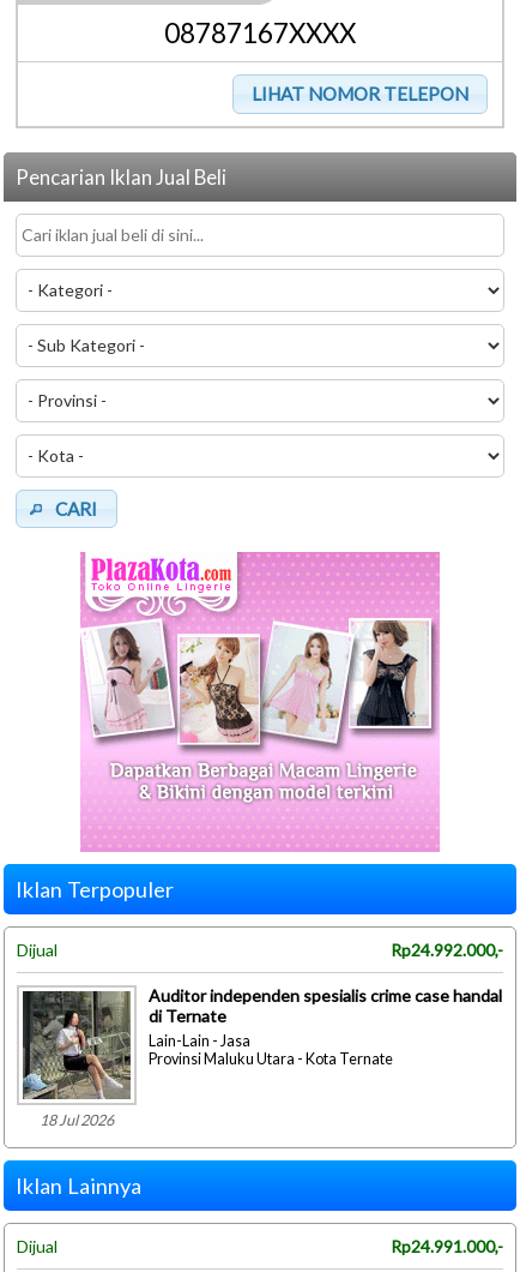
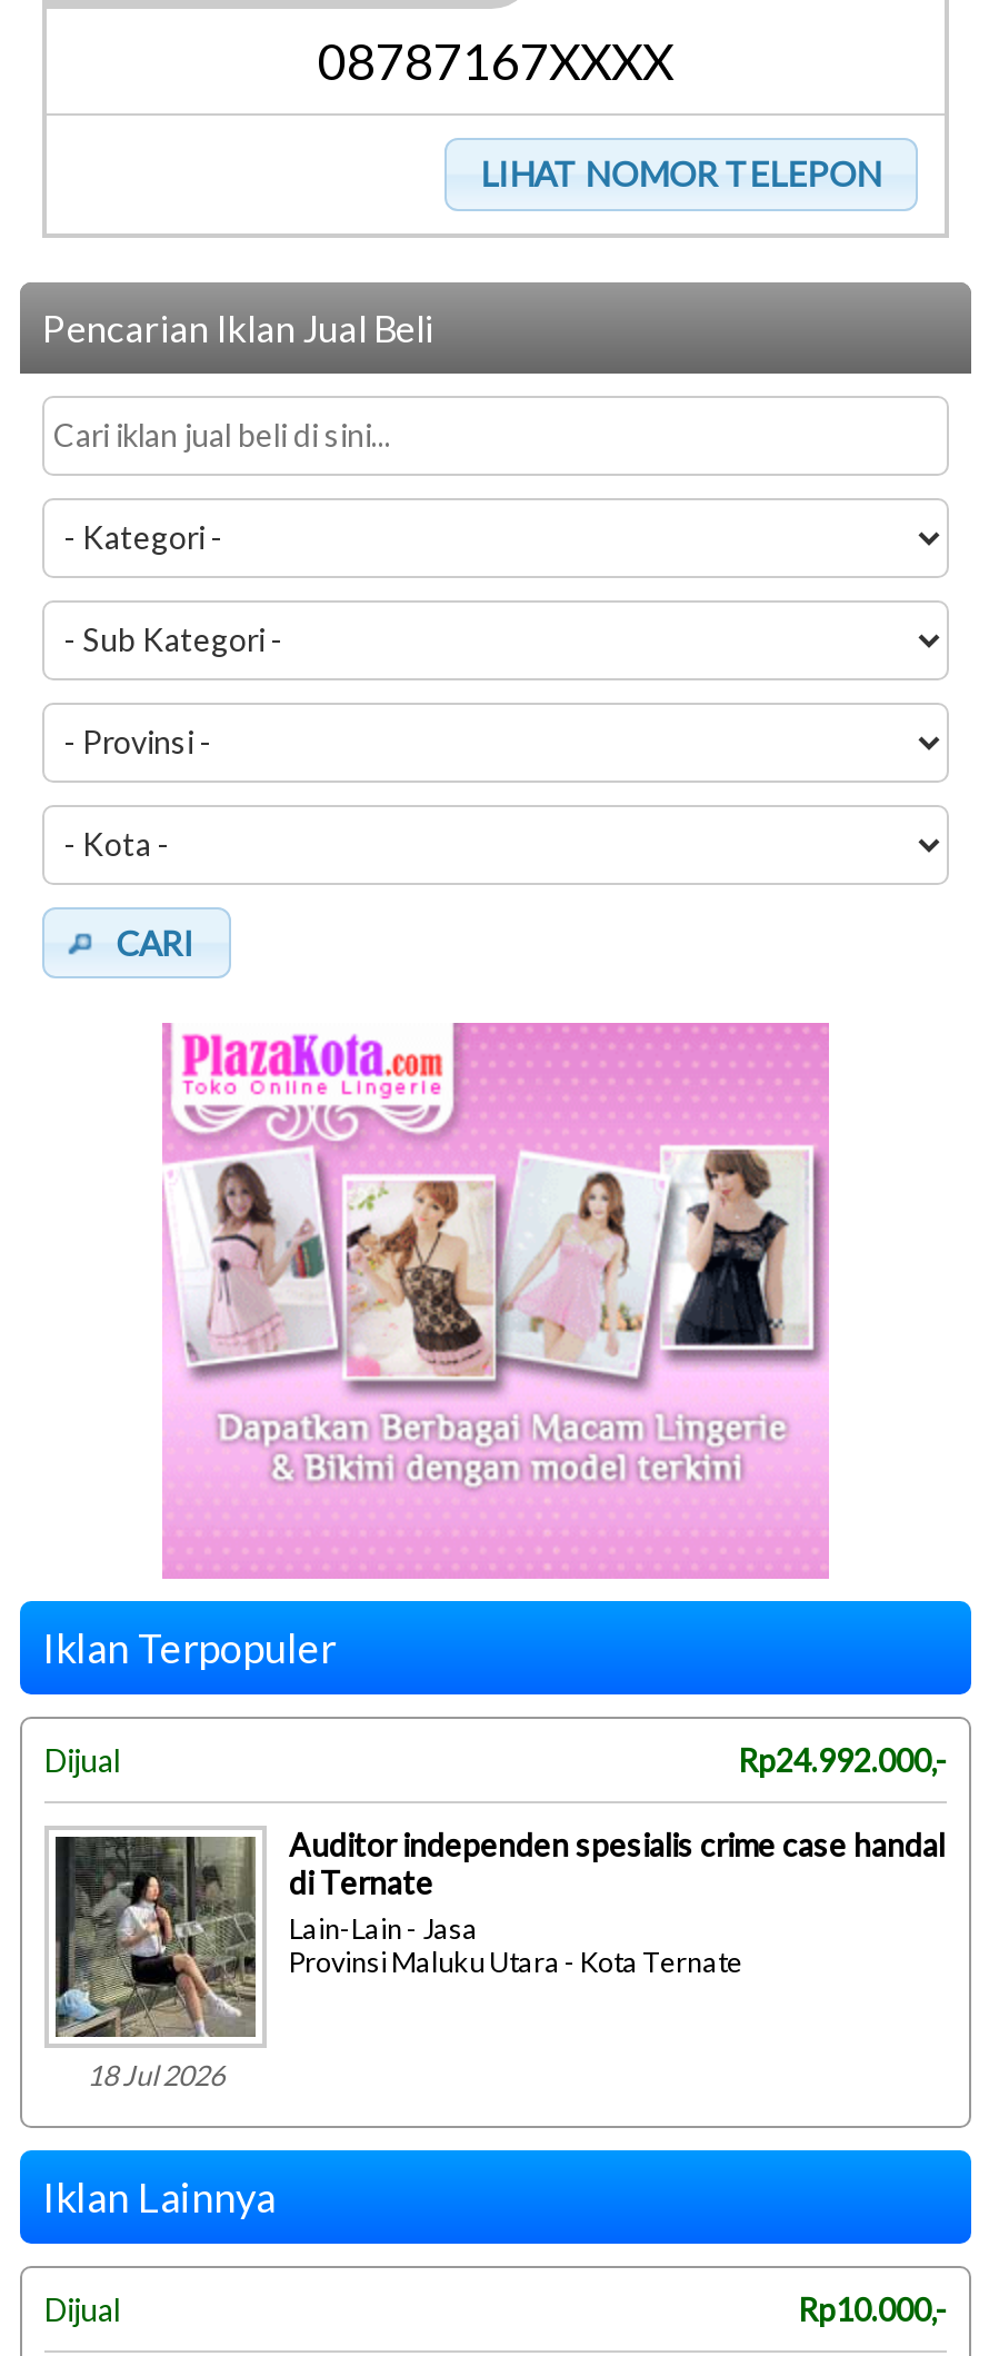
- Rp24.991.000,-
+ Rp10.000,-
